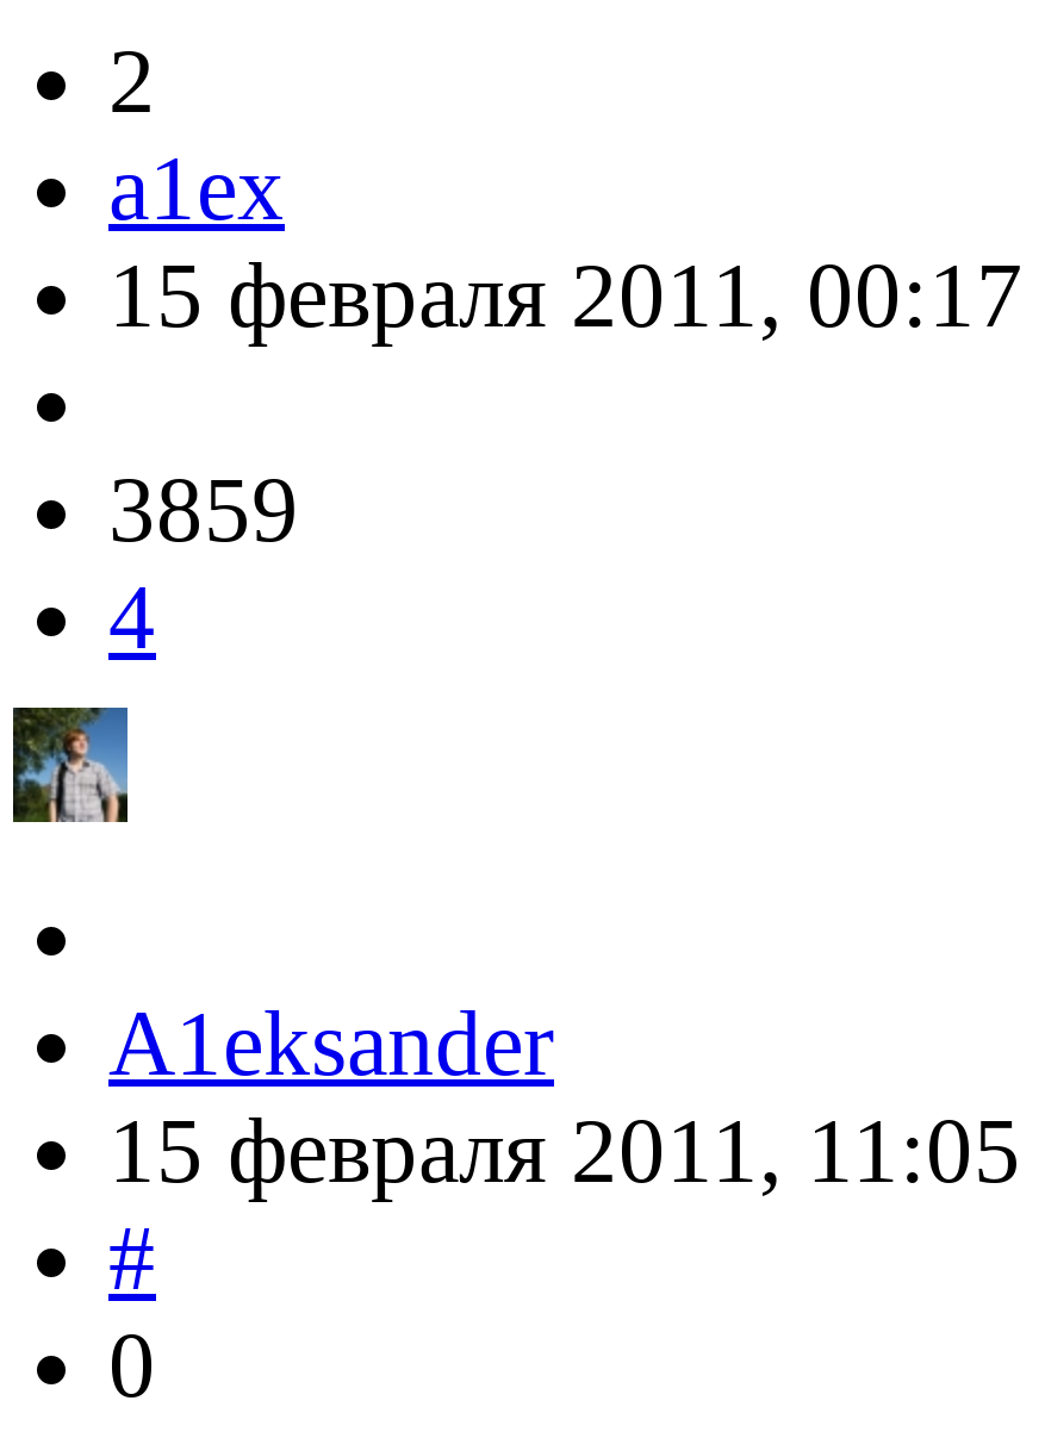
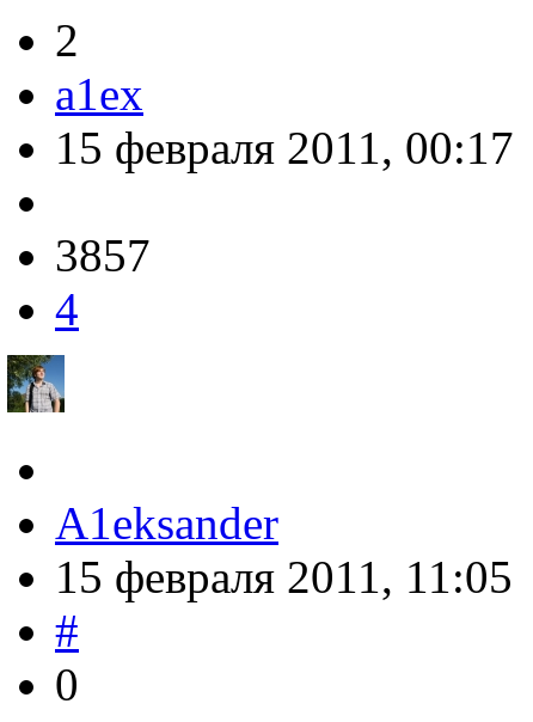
- 3859
+ 3857
